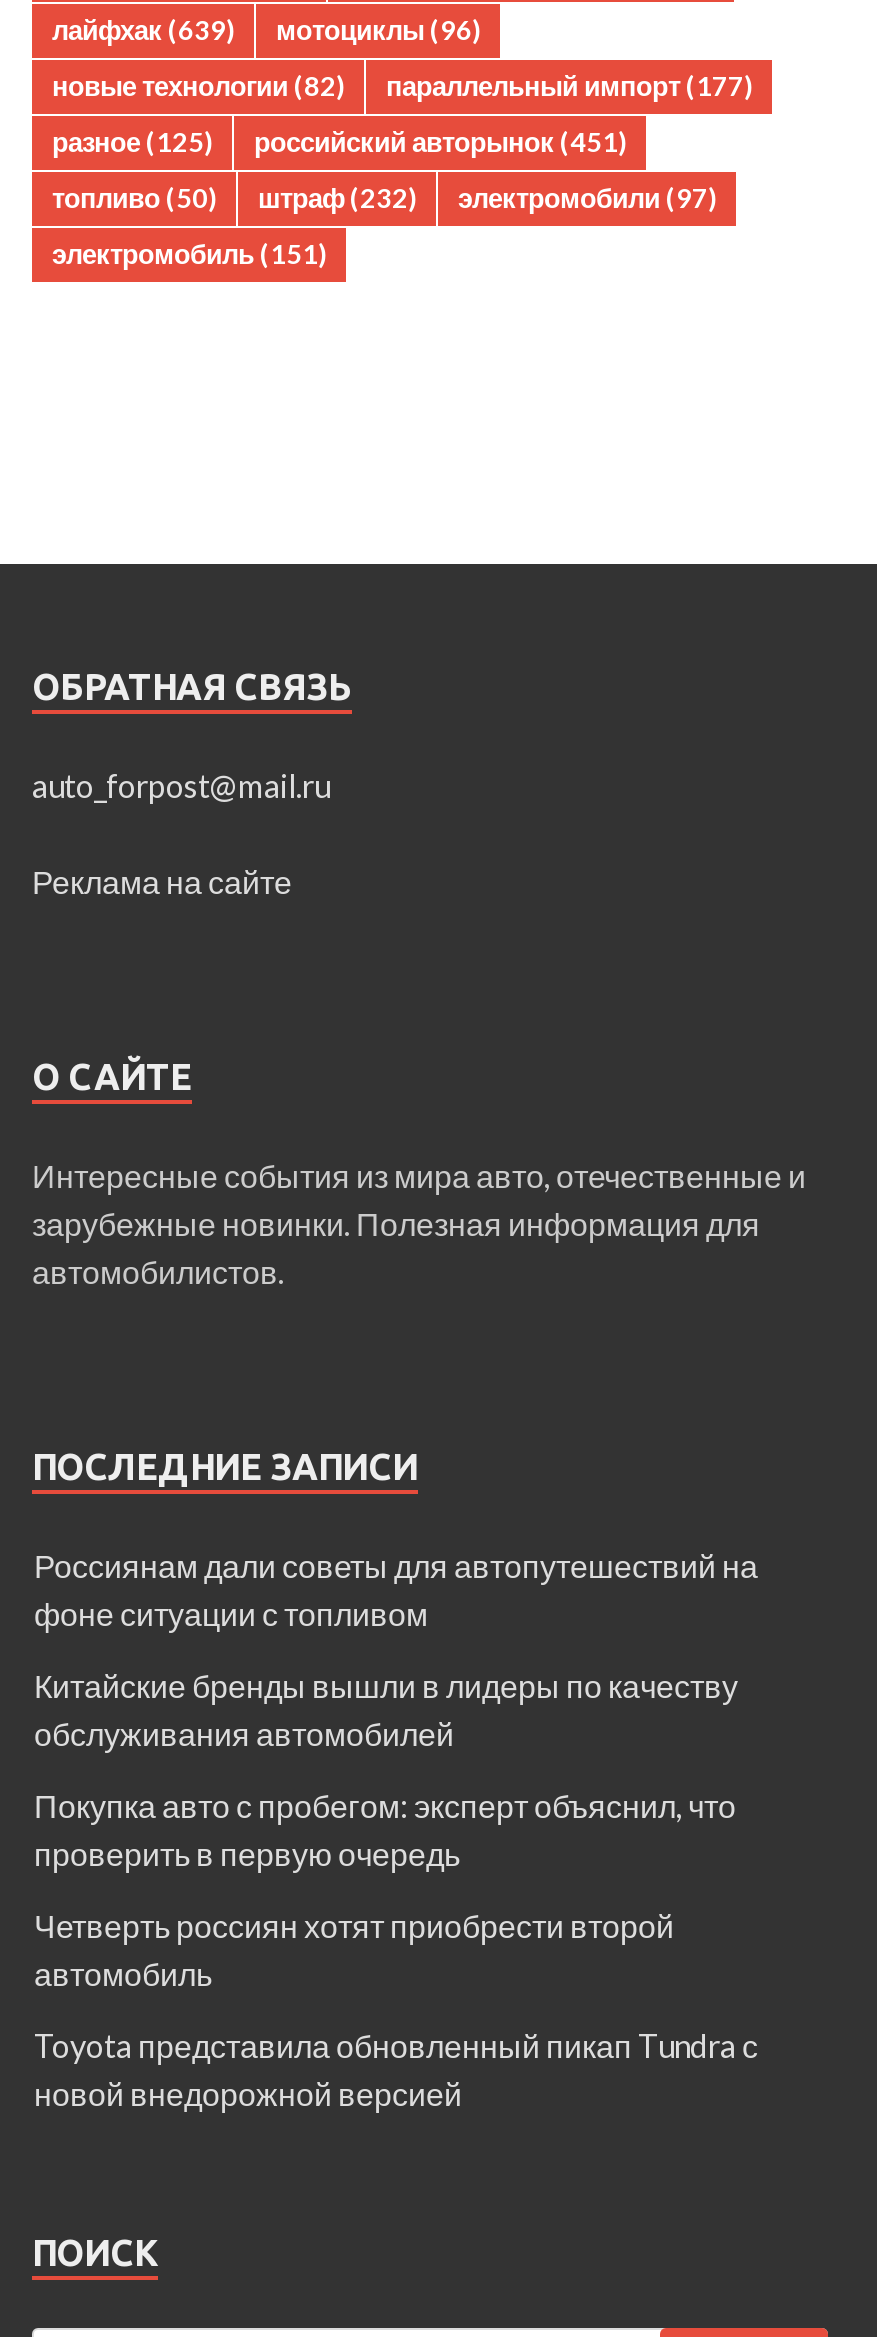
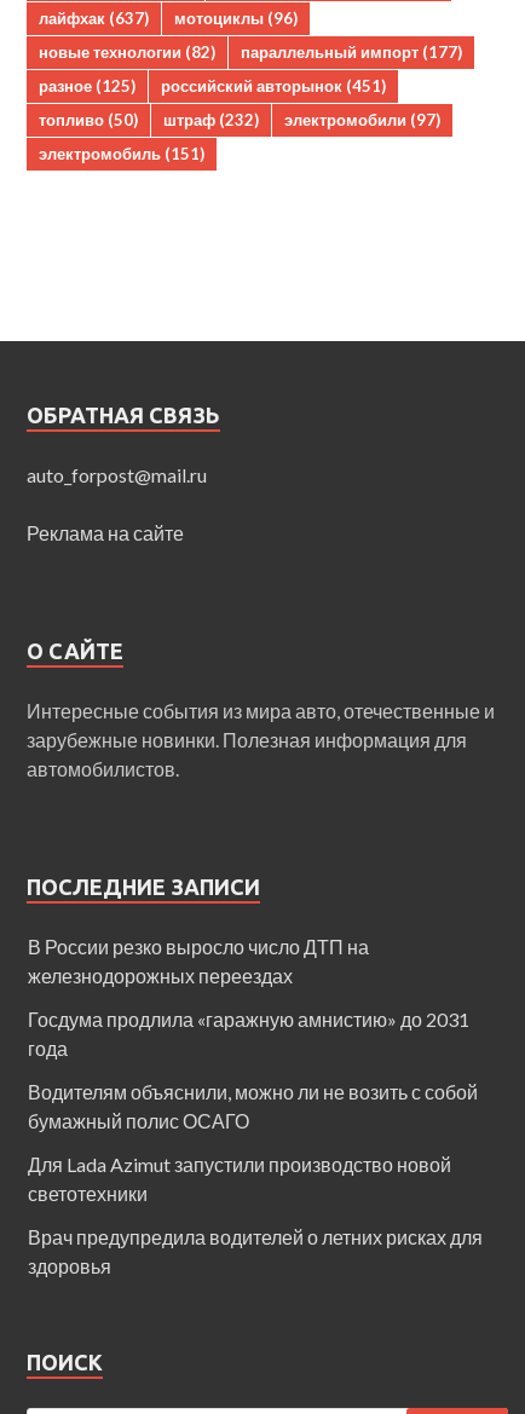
- лайфхак (639) мотоциклы (96)
+ лайфхак (637) мотоциклы (96)

- Россиянам дали советы для автопутешествий на
- фоне ситуации с топливом
+ В России резко выросло число ДТП на
+ железнодорожных переездах

- Китайские бренды вышли в лидеры по качеству
- обслуживания автомобилей
+ Госдума продлила «гаражную амнистию» до 2031
+ года

- Покупка авто с пробегом: эксперт объяснил, что
- проверить в первую очередь
+ Водителям объяснили, можно ли не возить с собой
+ бумажный полис ОСАГО

- Четверть россиян хотят приобрести второй
- автомобиль
+ Для Lada Azimut запустили производство новой
+ светотехники

- Toyota представила обновленный пикап Tundra с
- новой внедорожной версией
+ Врач предупредила водителей о летних рисках для
+ здоровья
